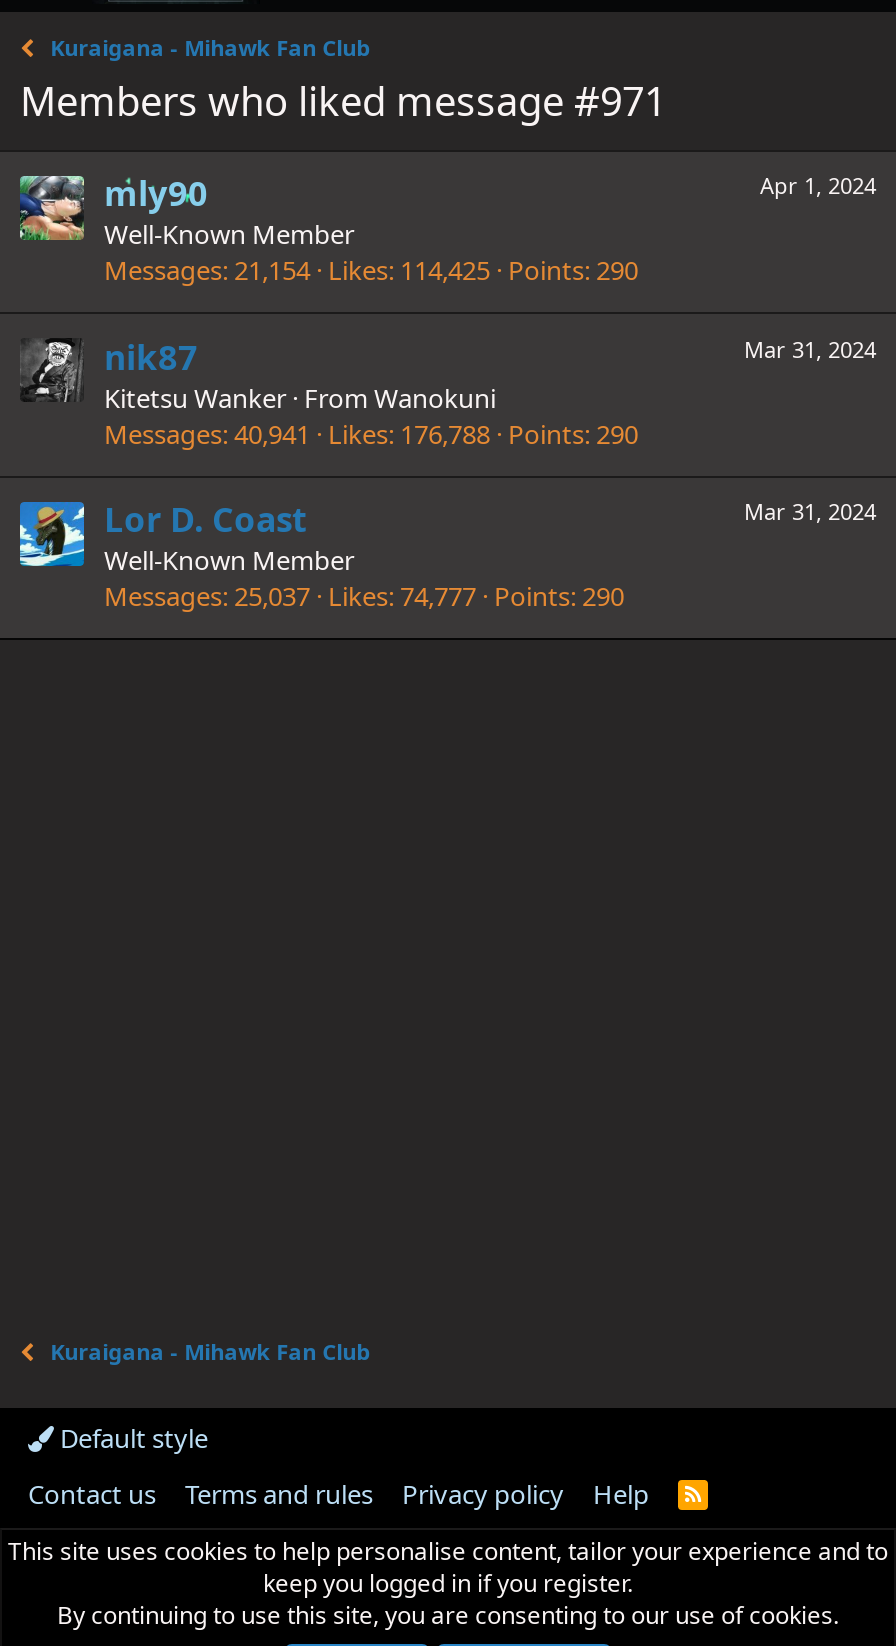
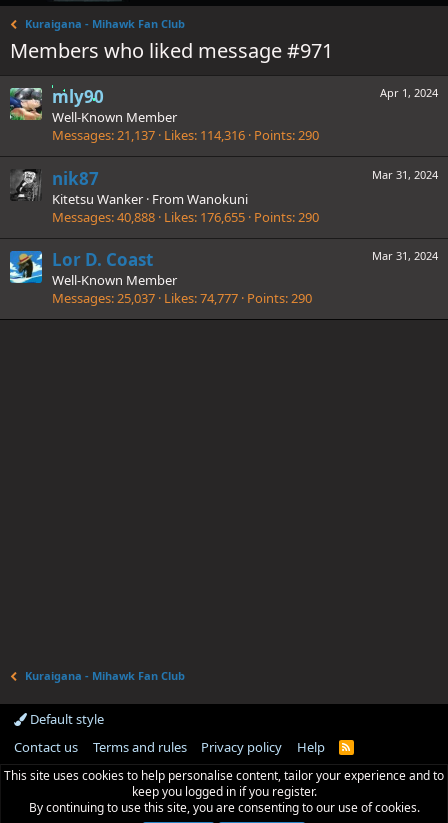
- Messages 21,154 Likes 114,425 Points 290
+ Messages 21,137 Likes 114,316 Points 290

- Messages 40,941 Likes 176,788 Points 290
+ Messages 40,888 Likes 176,655 Points 290
